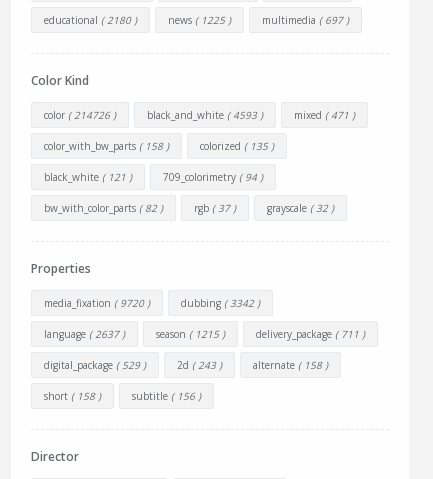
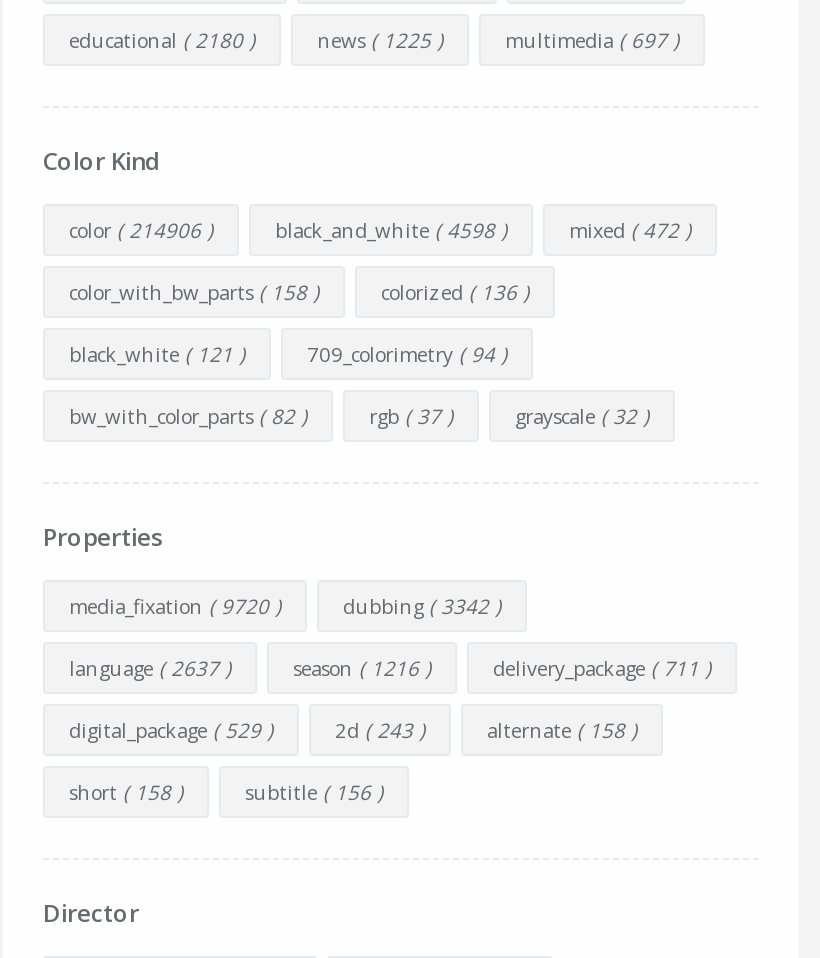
- color ( 214726 )
+ color ( 214906 )

- black_and_white ( 4593 )
+ black_and_white ( 4598 )

- mixed ( 471 )
+ mixed ( 472 )

- colorized ( 135 )
+ colorized ( 136 )

- season ( 1215 )
+ season ( 1216 )
